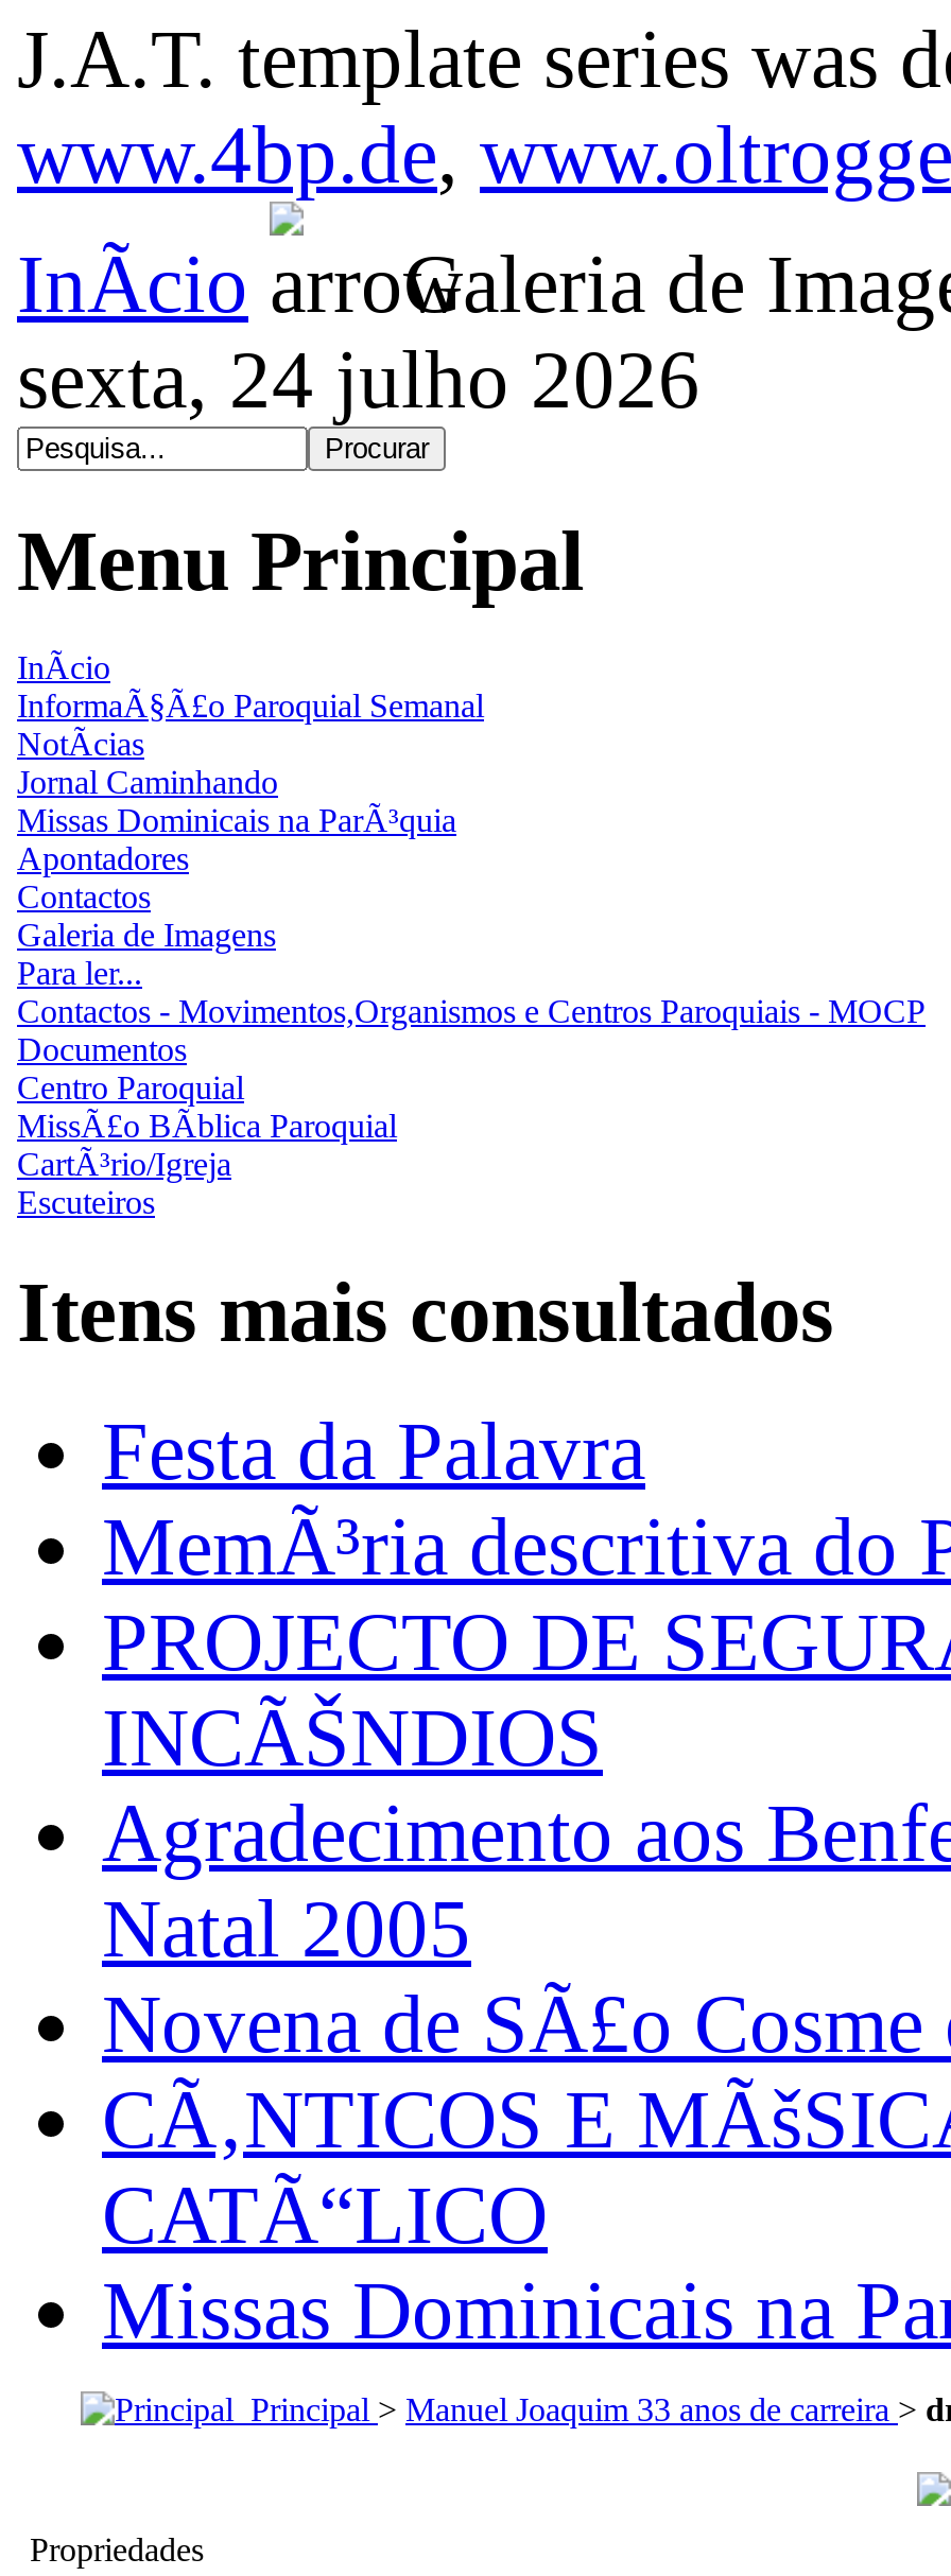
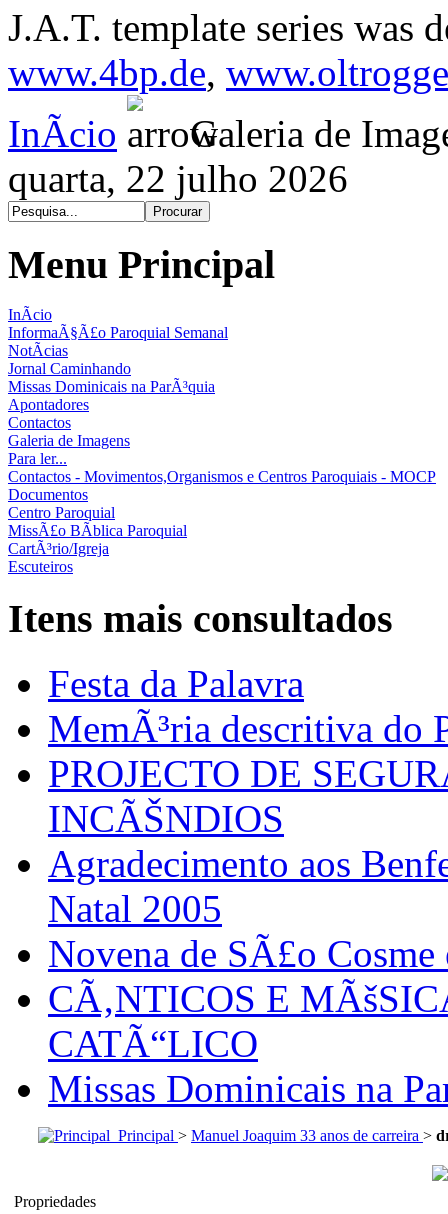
- sexta, 24 julho 2026
+ quarta, 22 julho 2026
